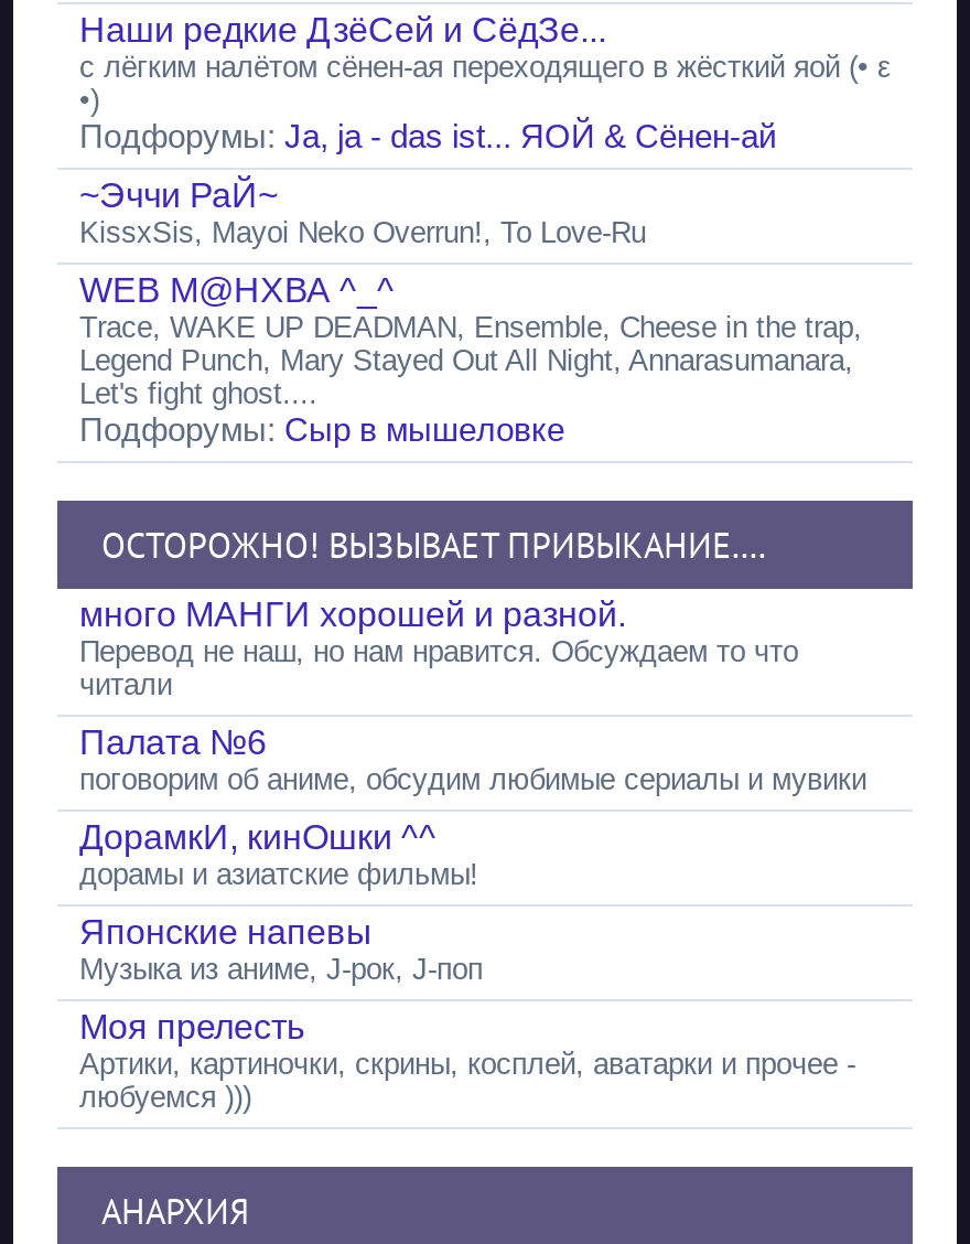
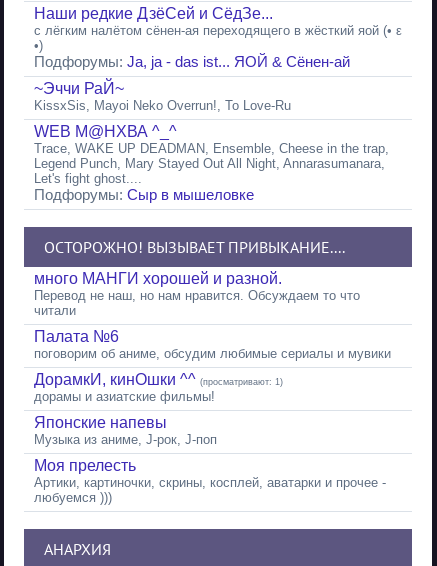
- ДорамкИ, кинОшки ^^
+ ДорамкИ, кинОшки ^^ (просматривают: 1)
